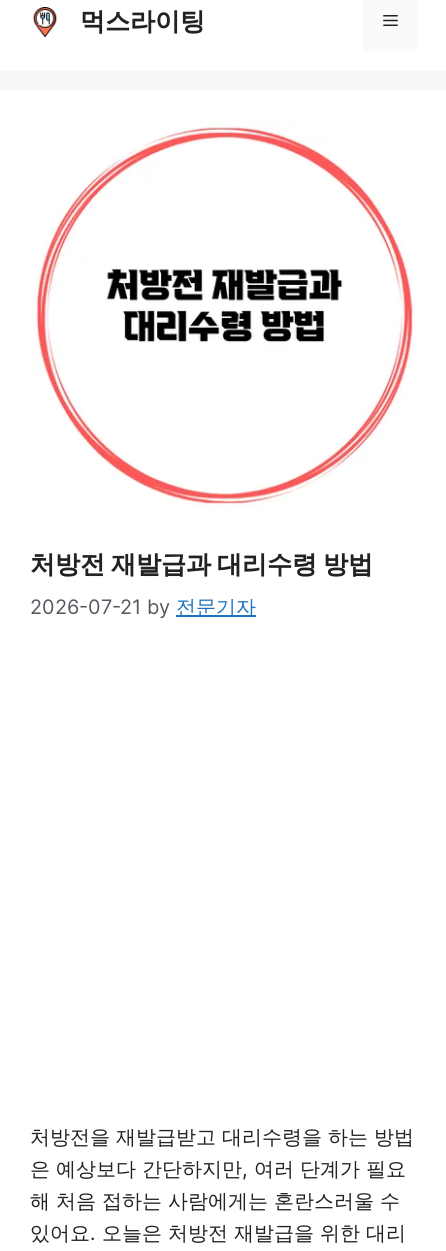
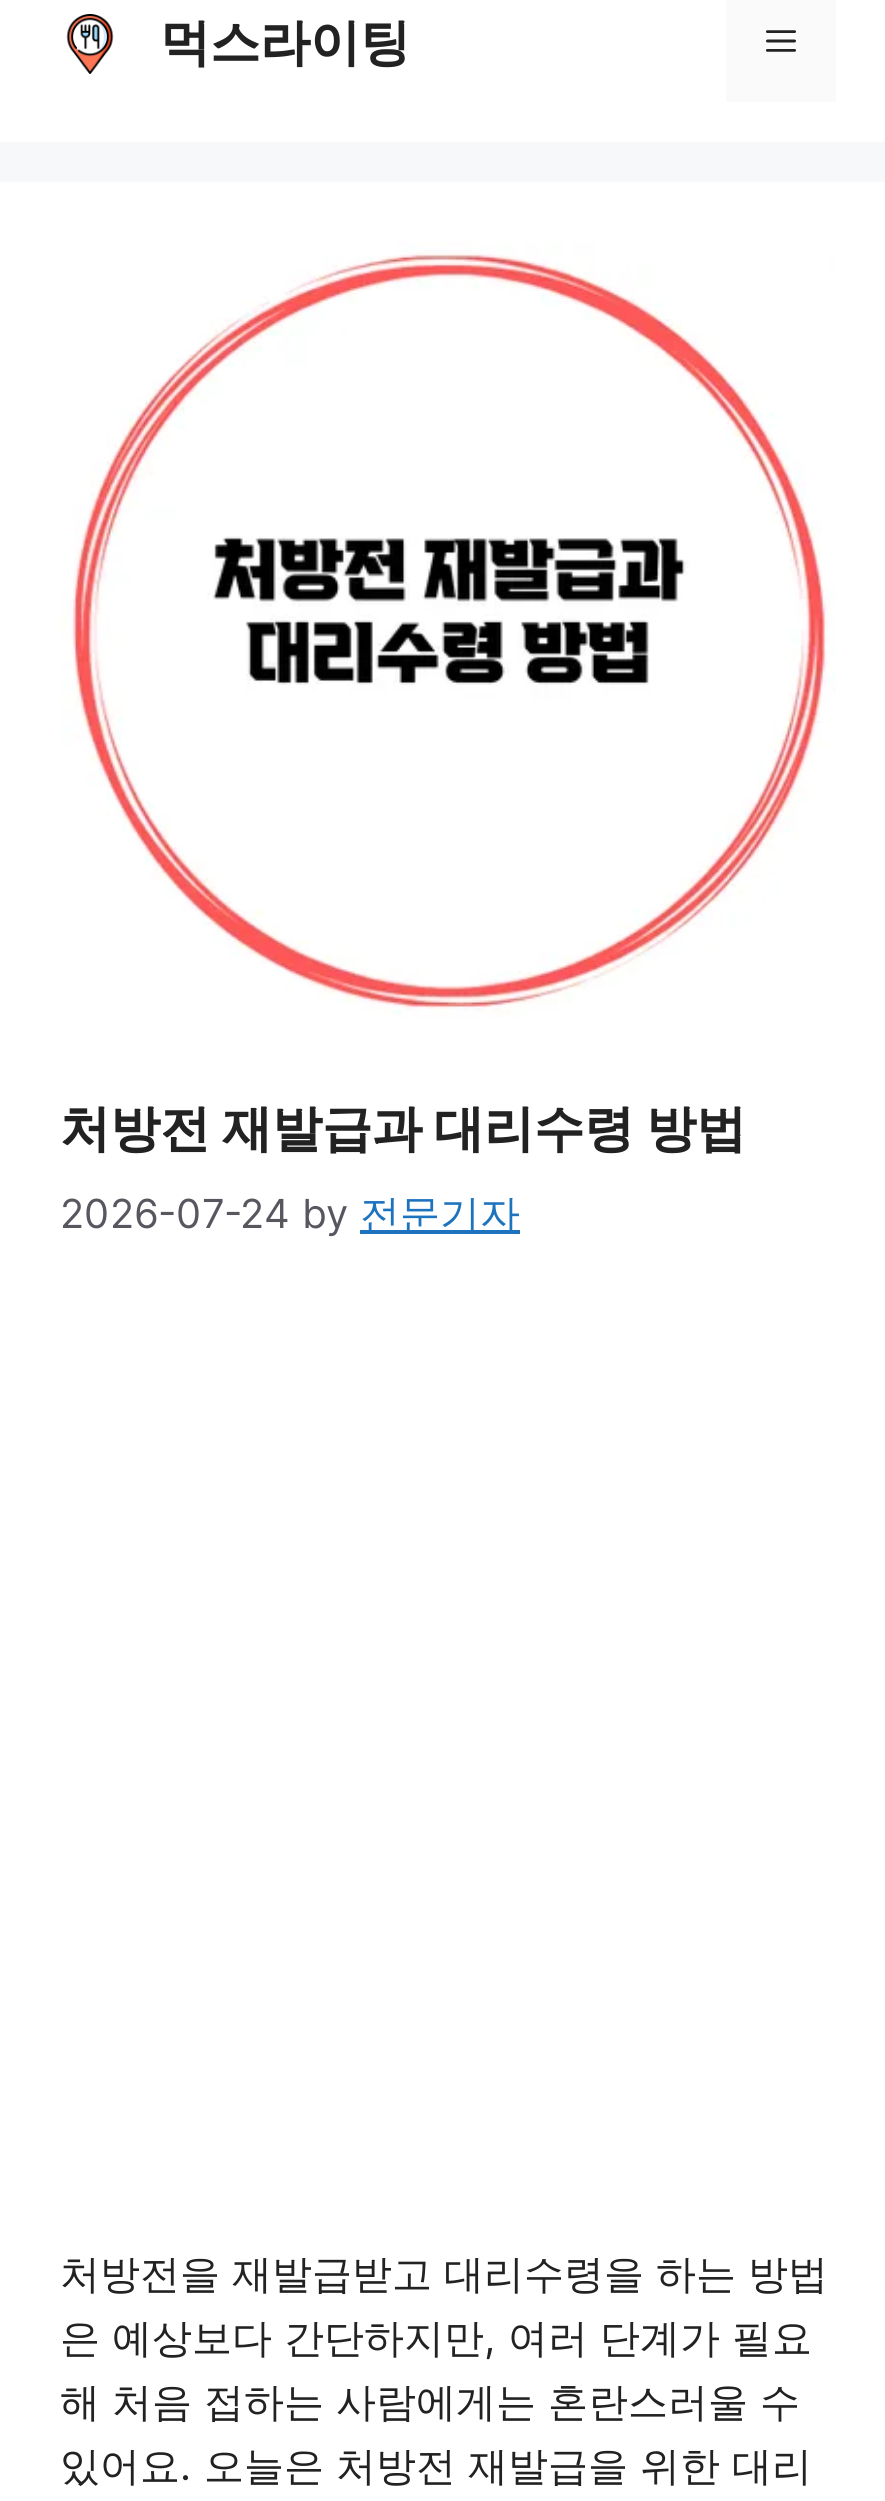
- 2026-07-21 by 전문기자
+ 2026-07-24 by 전문기자
